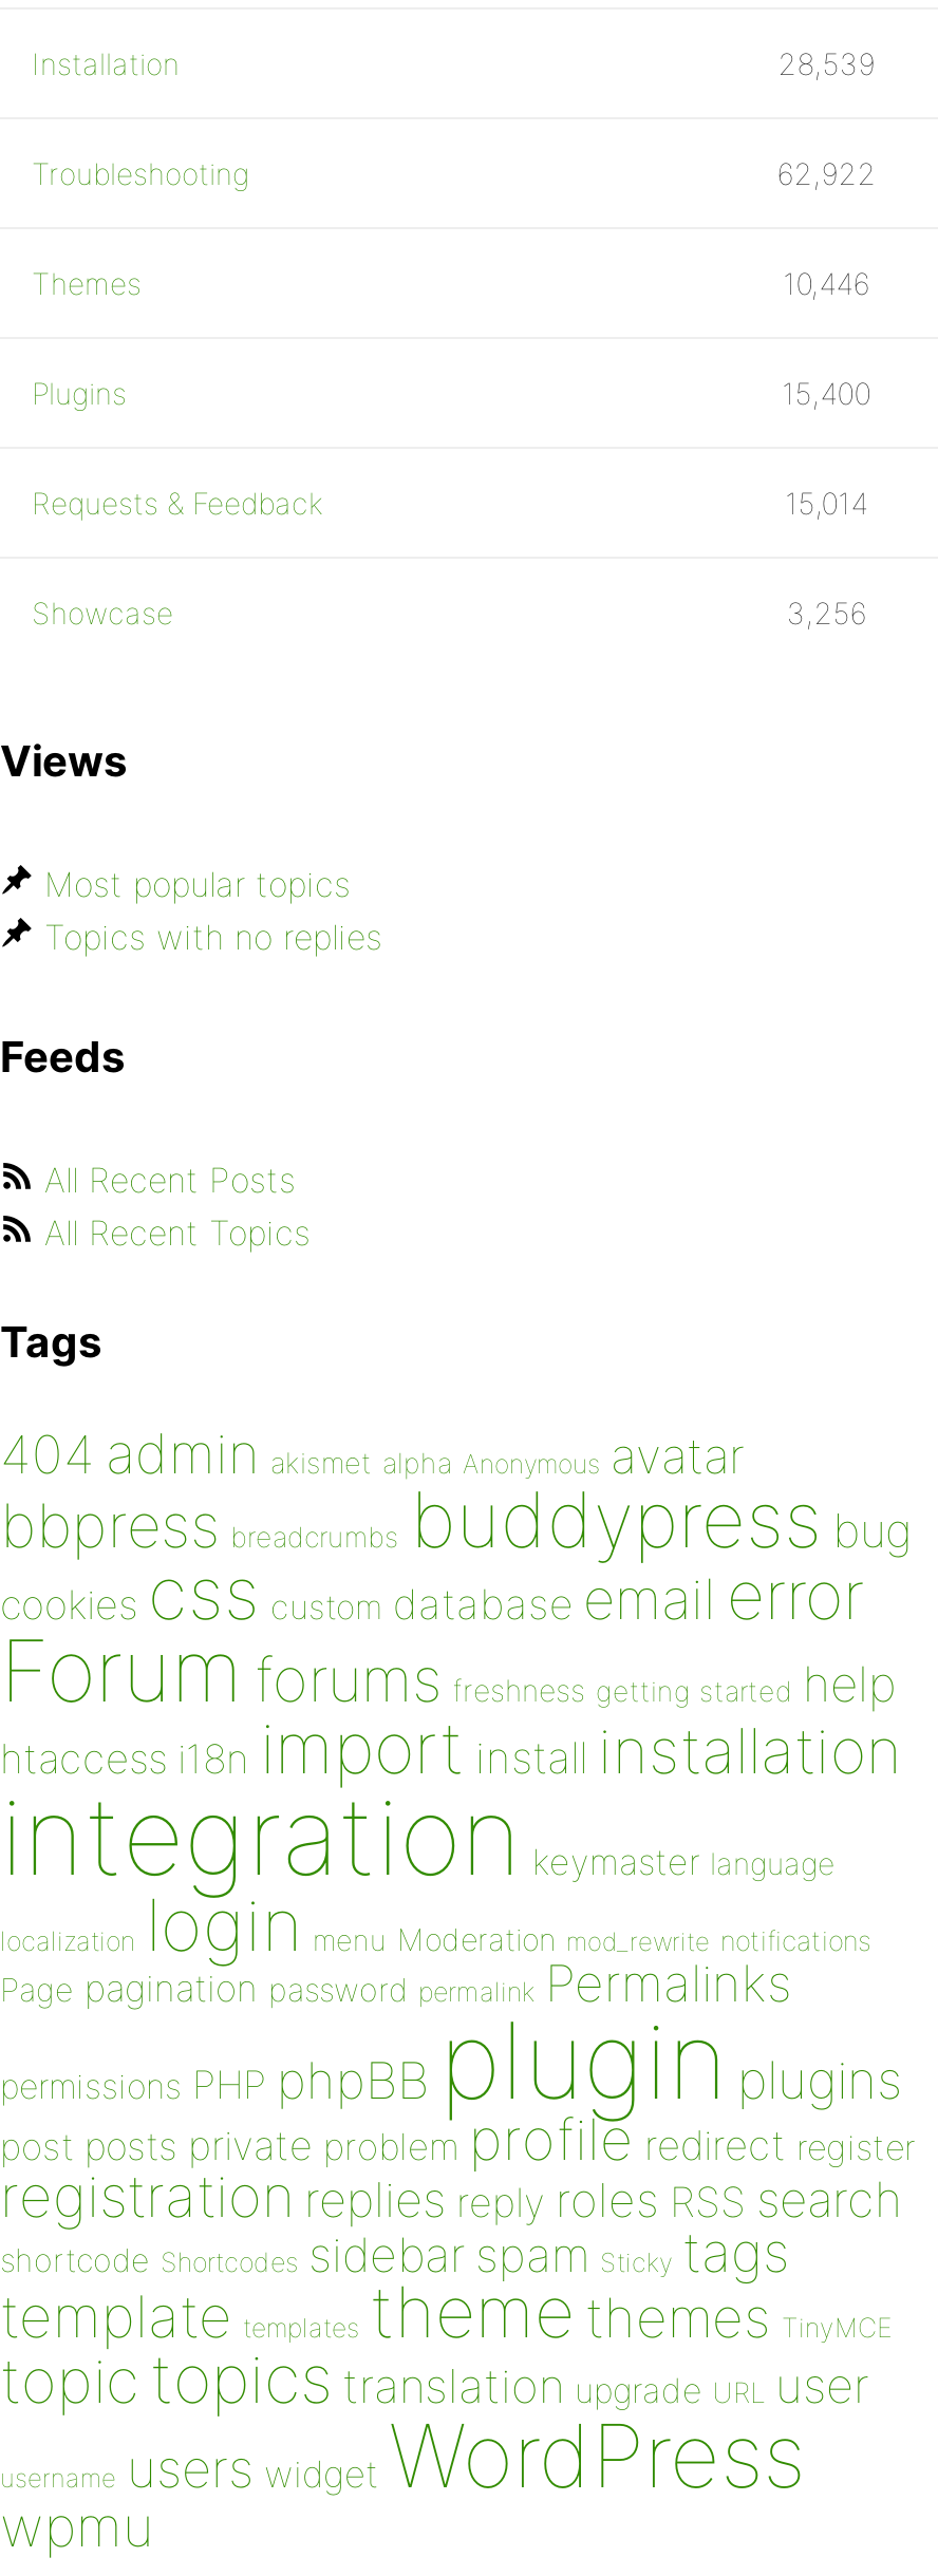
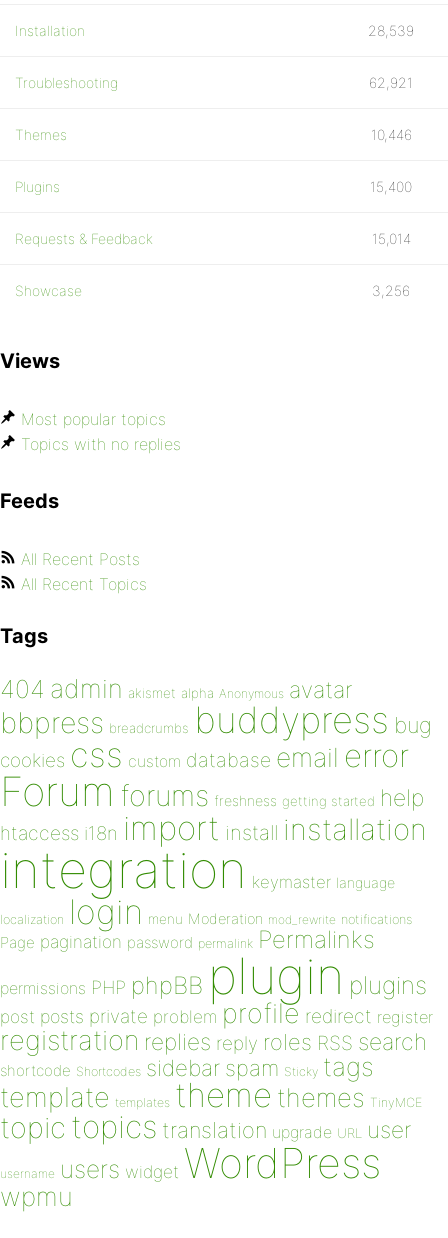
- 62,922
+ 62,921
